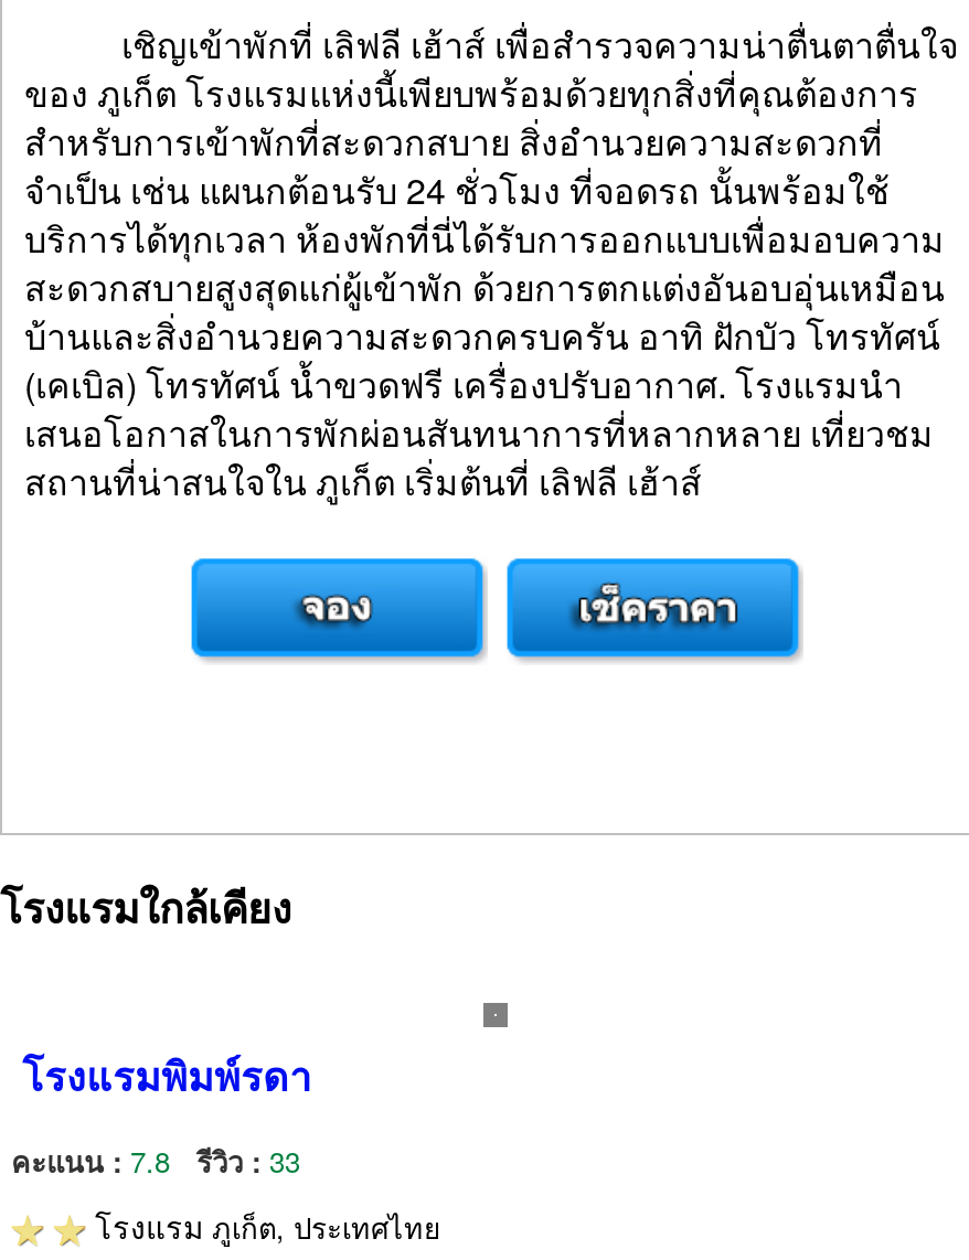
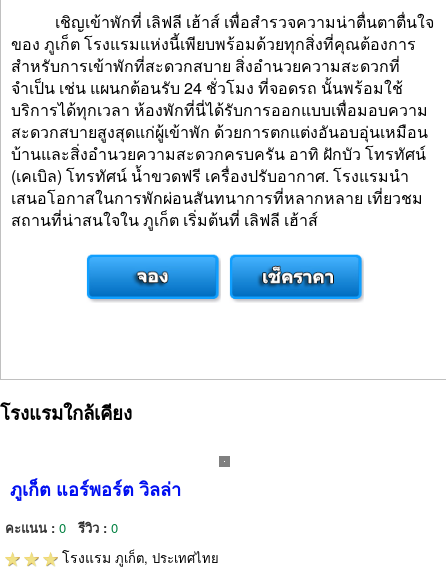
- โรงแรมพิมพ์รดา
+ ภูเก็ต แอร์พอร์ต วิลล่า

- คะแนน : 7.8
- รีวิว : 33
+ คะแนน : 0
+ รีวิว : 0
